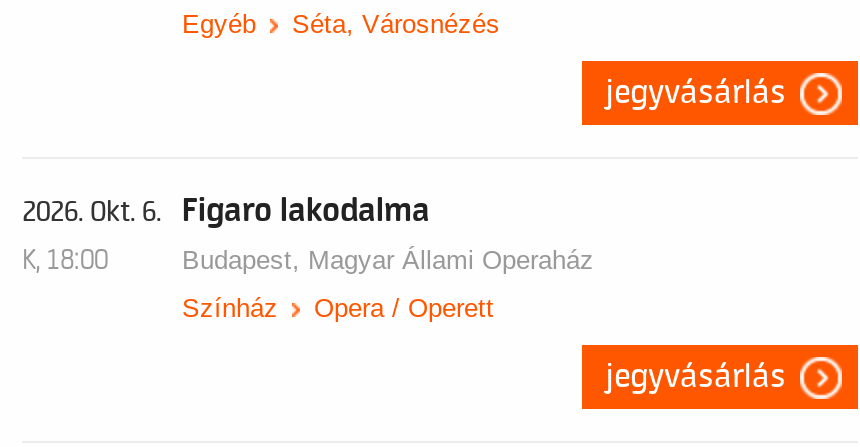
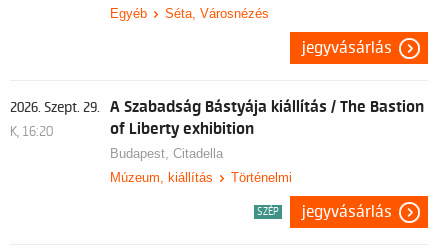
- 2026. Okt. 6.
- K, 18:00
+ 2026. Szept. 29.
+ K, 16:20

- Figaro lakodalma
- Budapest, Magyar Állami Operaház
- Színház
- Opera / Operett
+ A Szabadság Bástyája kiállítás / The Bastion
+ of Liberty exhibition
+ Budapest, Citadella
+ Múzeum, kiállítás
+ Történelmi
+ SZÉP
